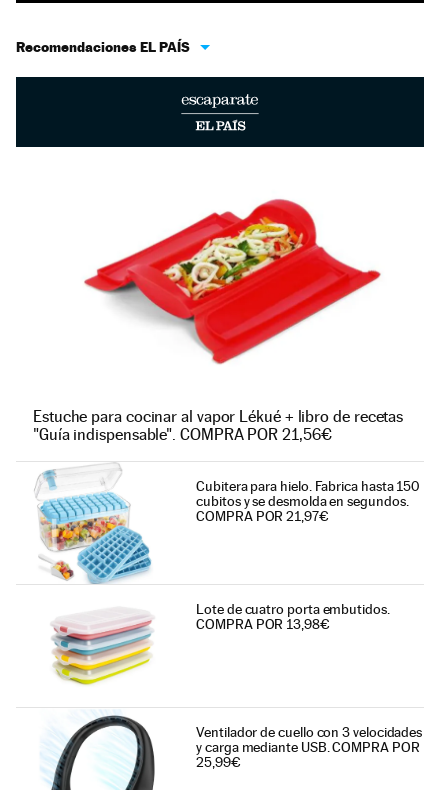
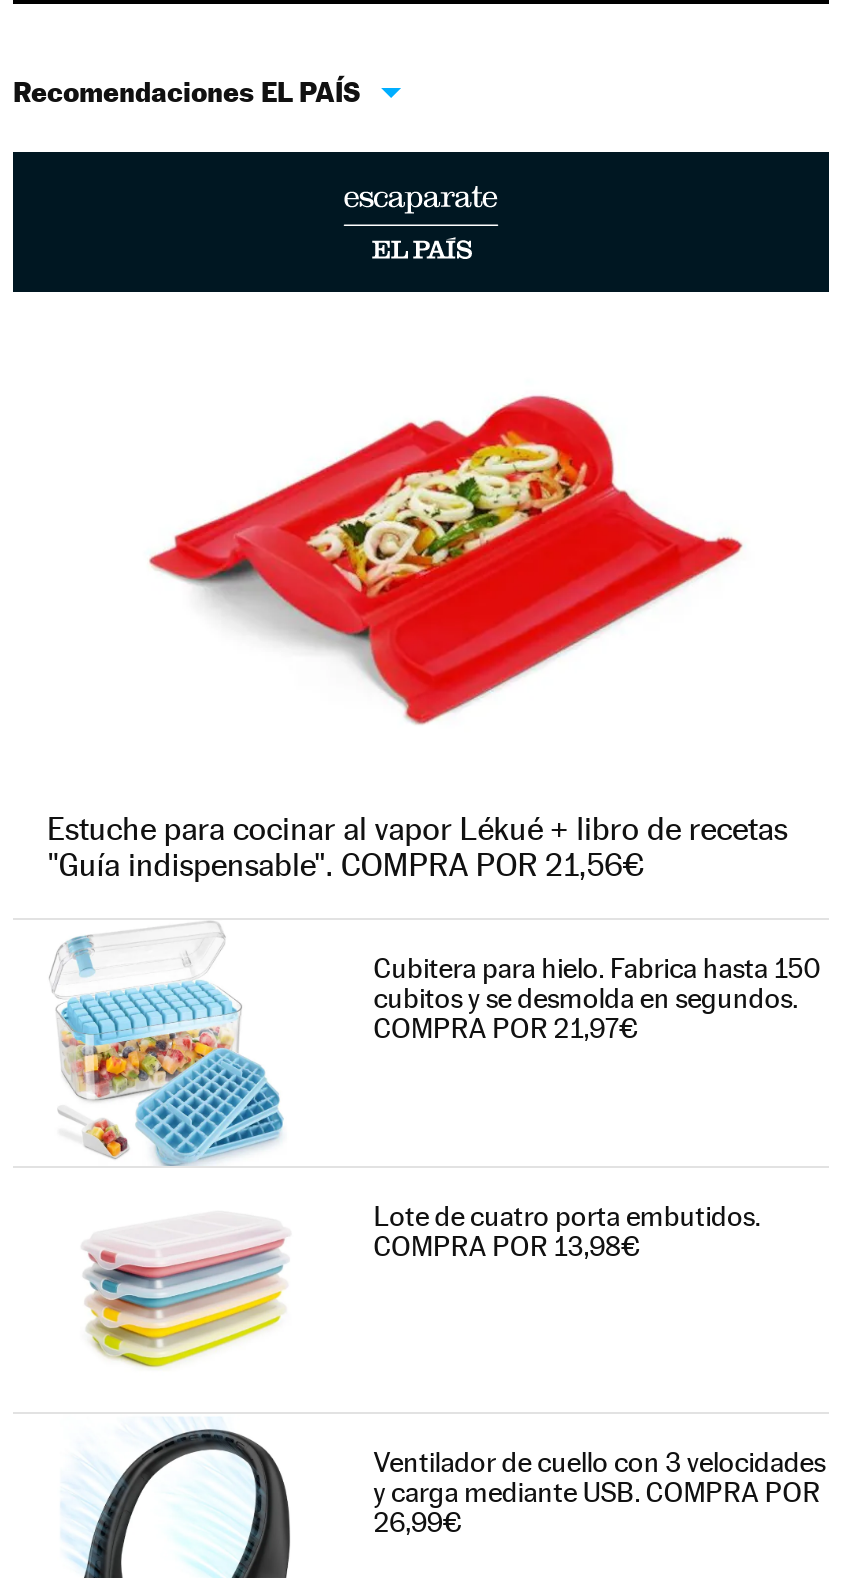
- 25,99€
+ 26,99€
